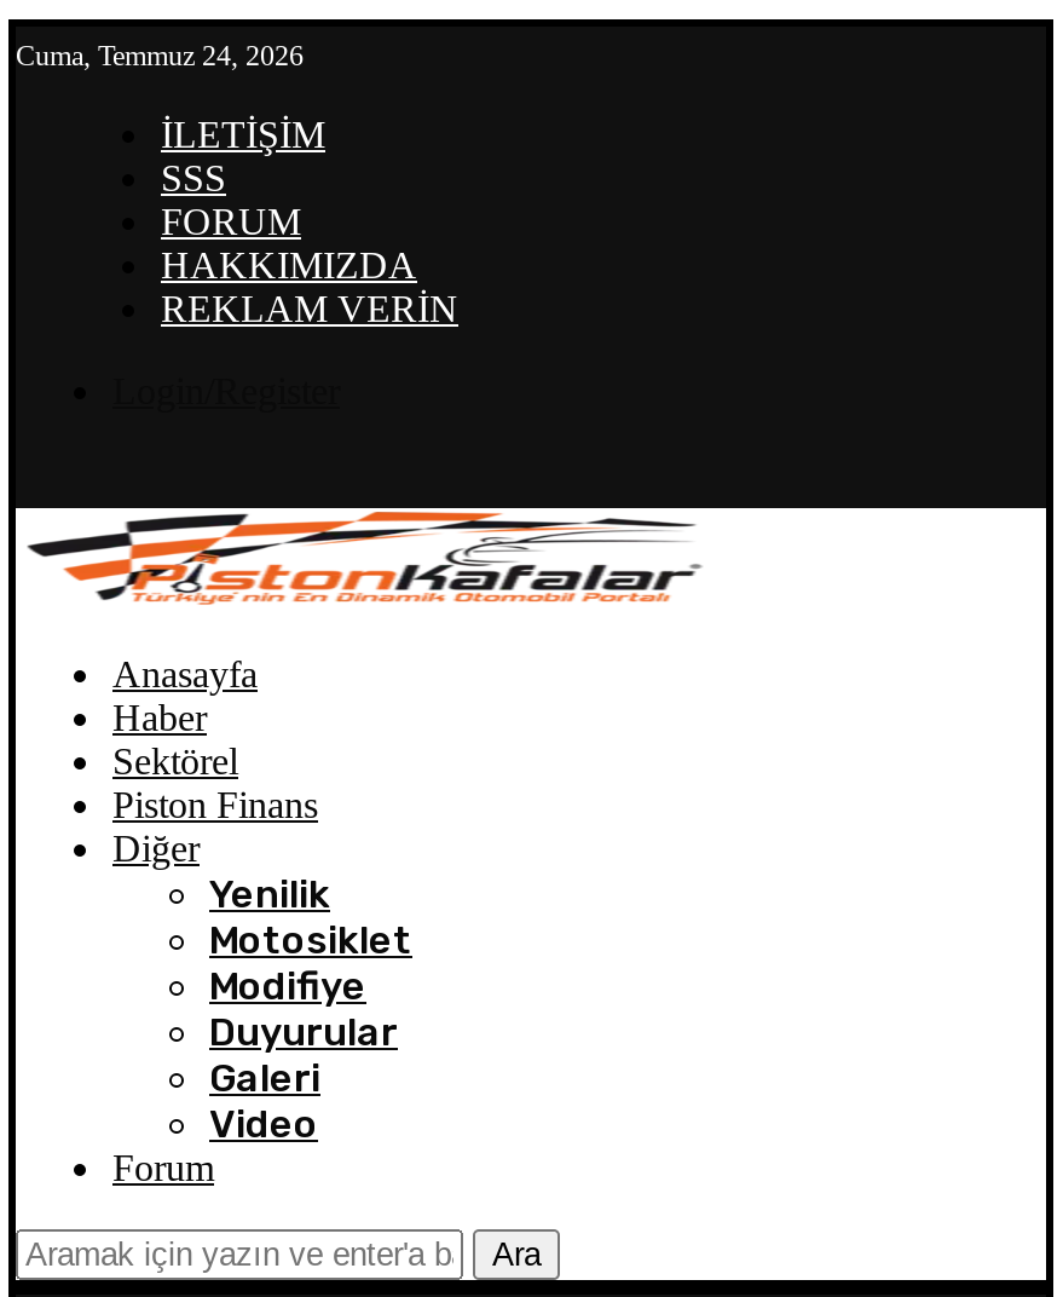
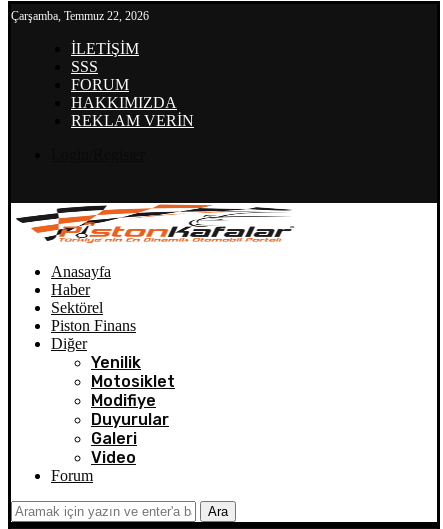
- Cuma, Temmuz 24, 2026
+ Çarşamba, Temmuz 22, 2026
